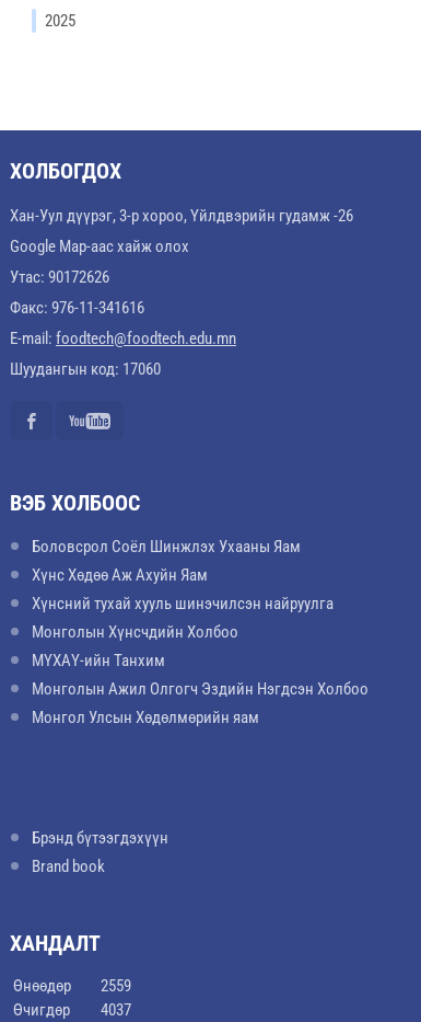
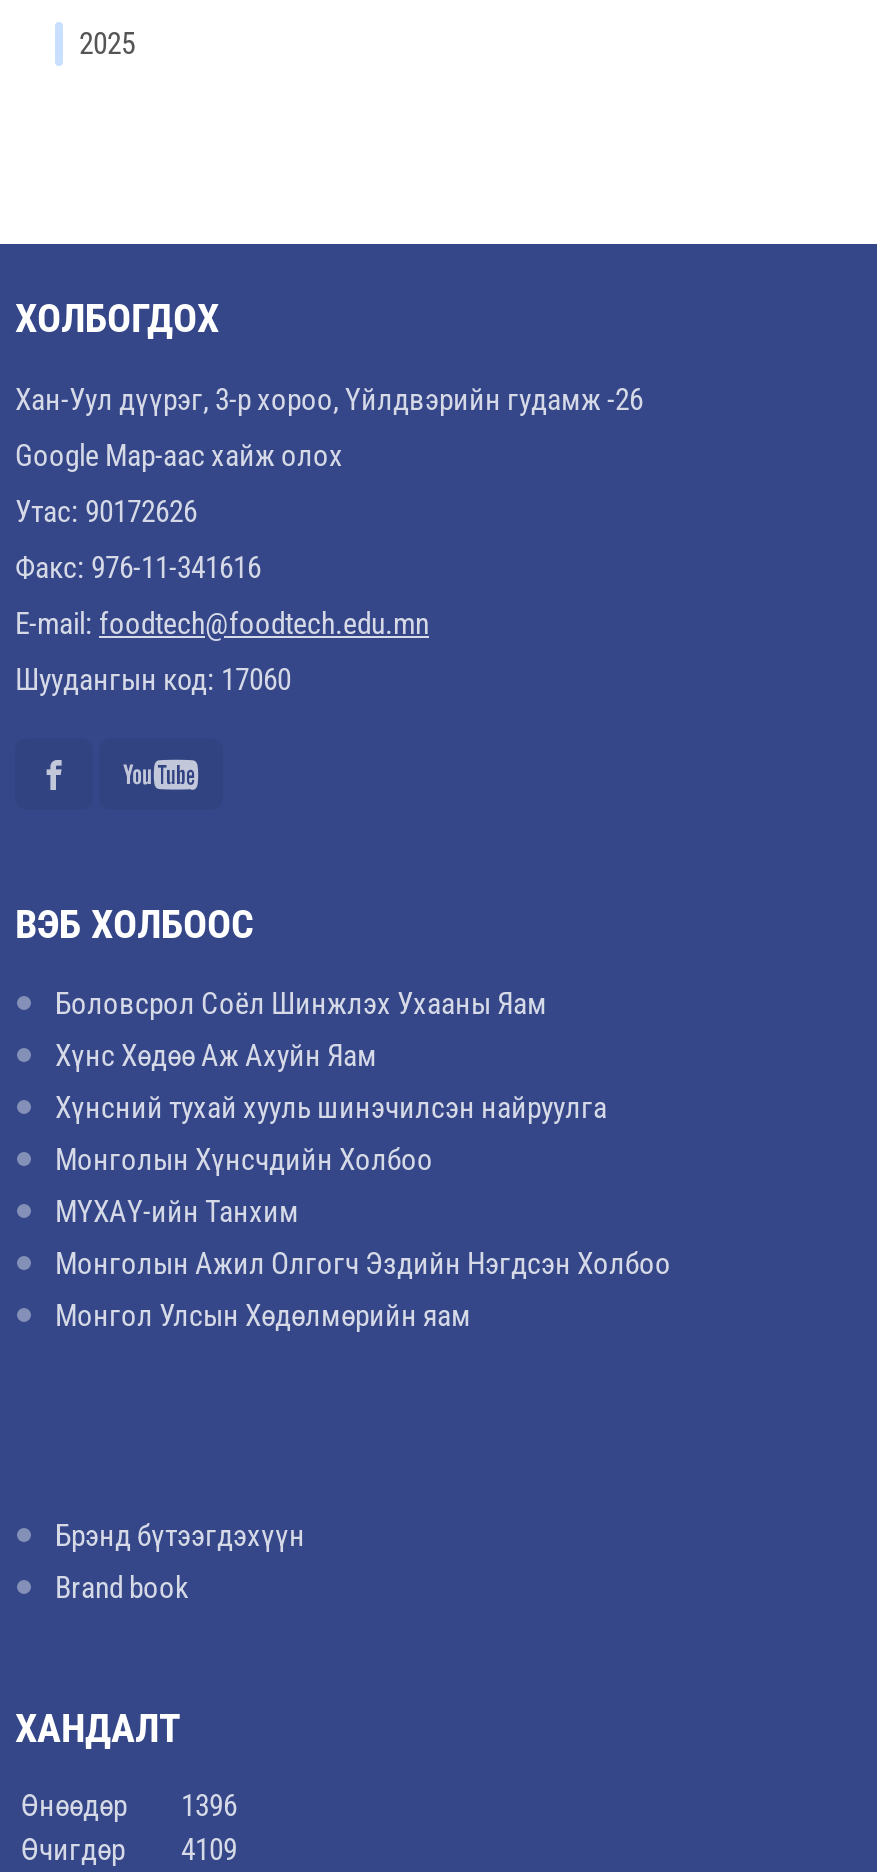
- Өнөөдөр 2559
+ Өнөөдөр 1396

- Өчигдөр 4037
+ Өчигдөр 4109
